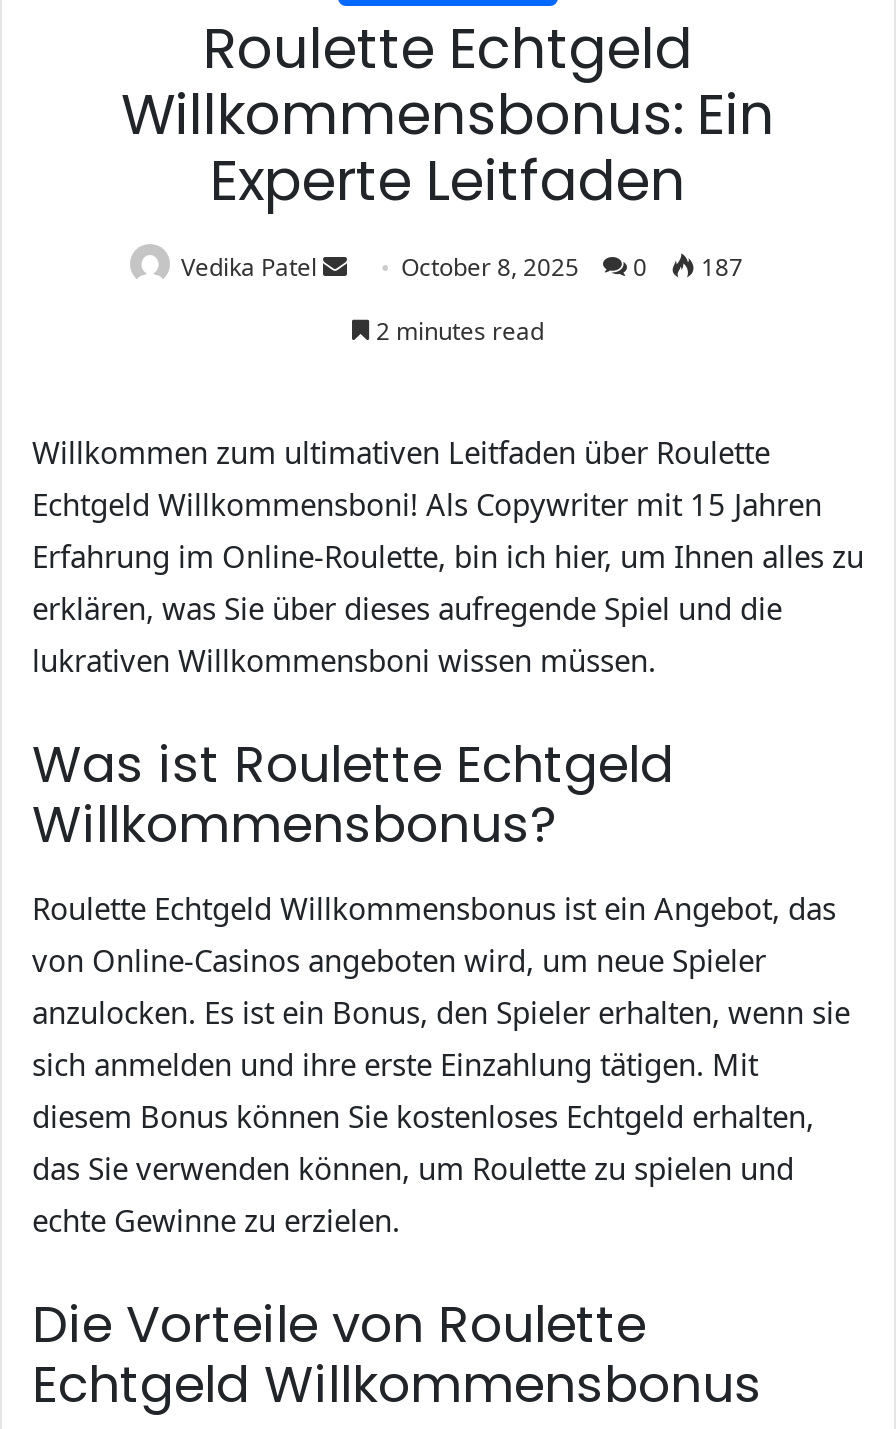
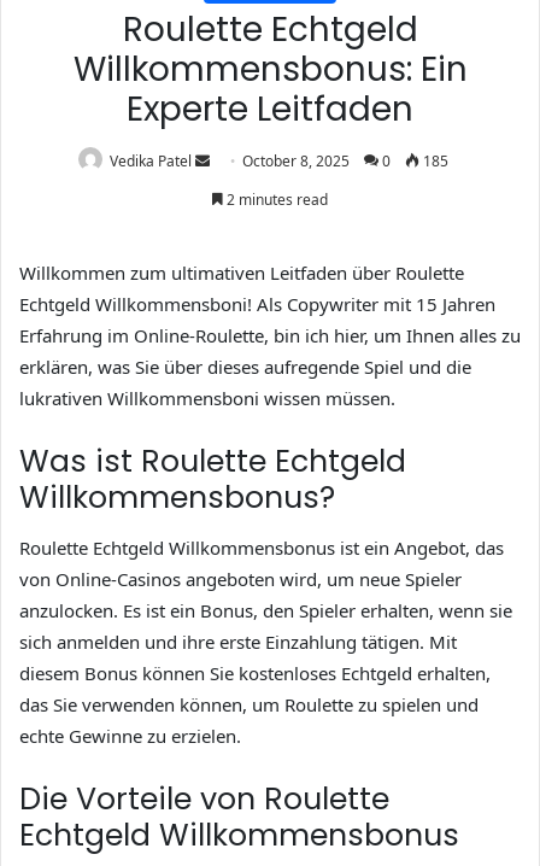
- October 8, 2025 0 187
+ October 8, 2025 0 185
